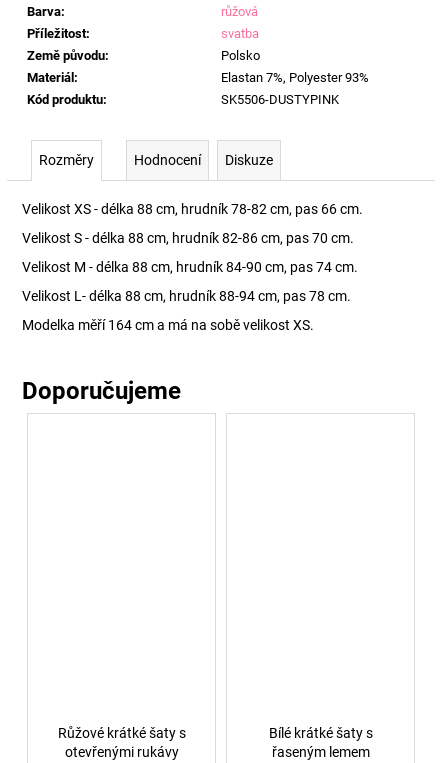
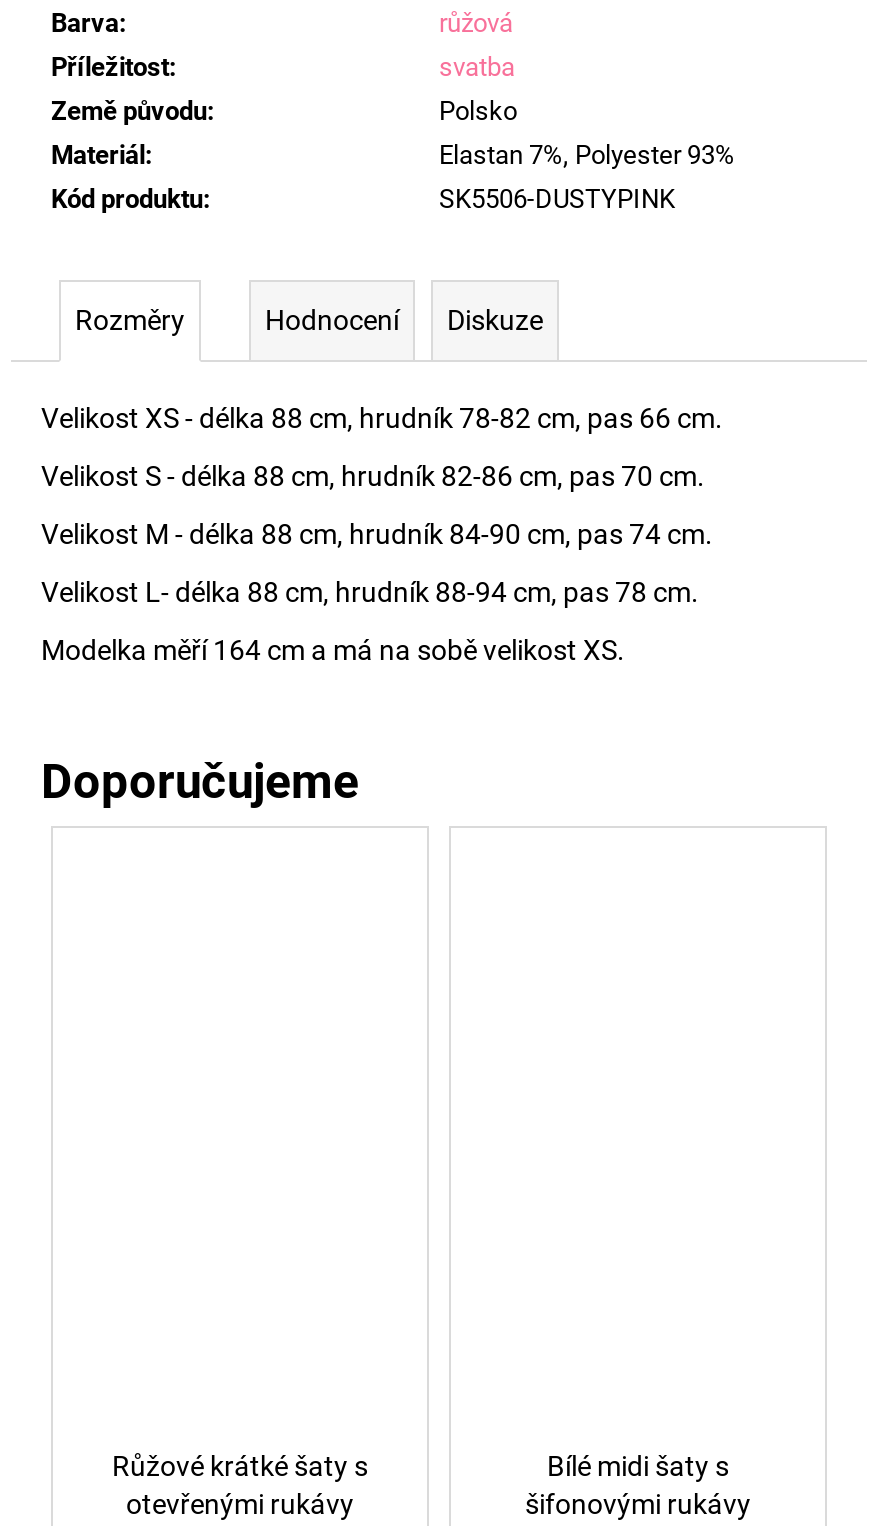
- Bílé krátké šaty s
- řaseným lemem
+ Bílé midi šaty s
+ šifonovými rukávy
